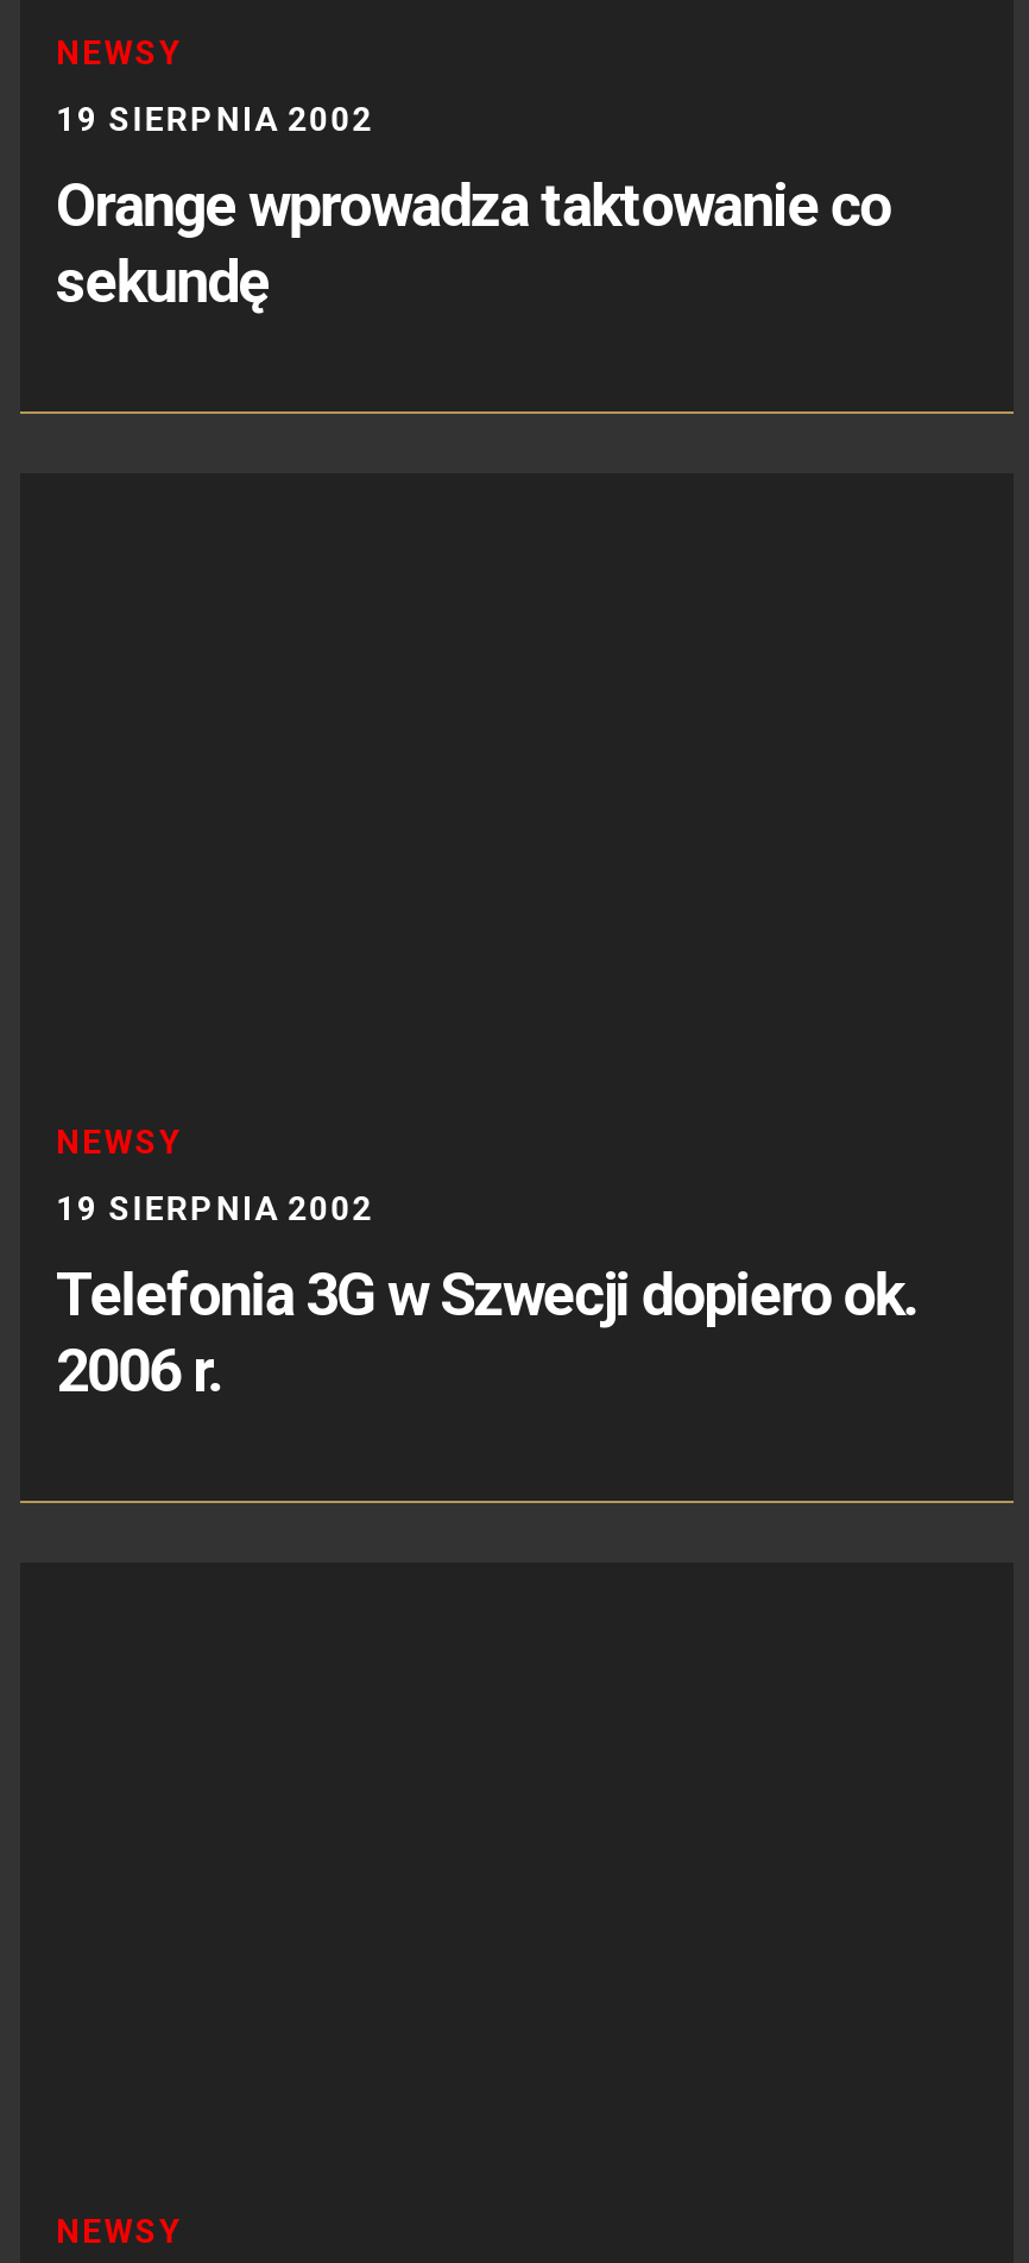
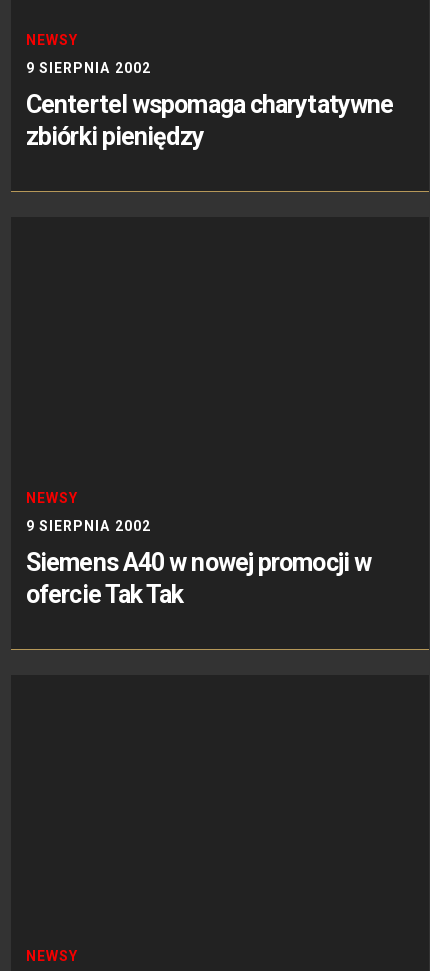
- 19 SIERPNIA 2002
+ 9 SIERPNIA 2002

- Orange wprowadza taktowanie co
- sekundę
+ Centertel wspomaga charytatywne
+ zbiórki pieniędzy

- 19 SIERPNIA 2002
+ 9 SIERPNIA 2002

- Telefonia 3G w Szwecji dopiero ok.
- 2006 r.
+ Siemens A40 w nowej promocji w
+ ofercie Tak Tak
